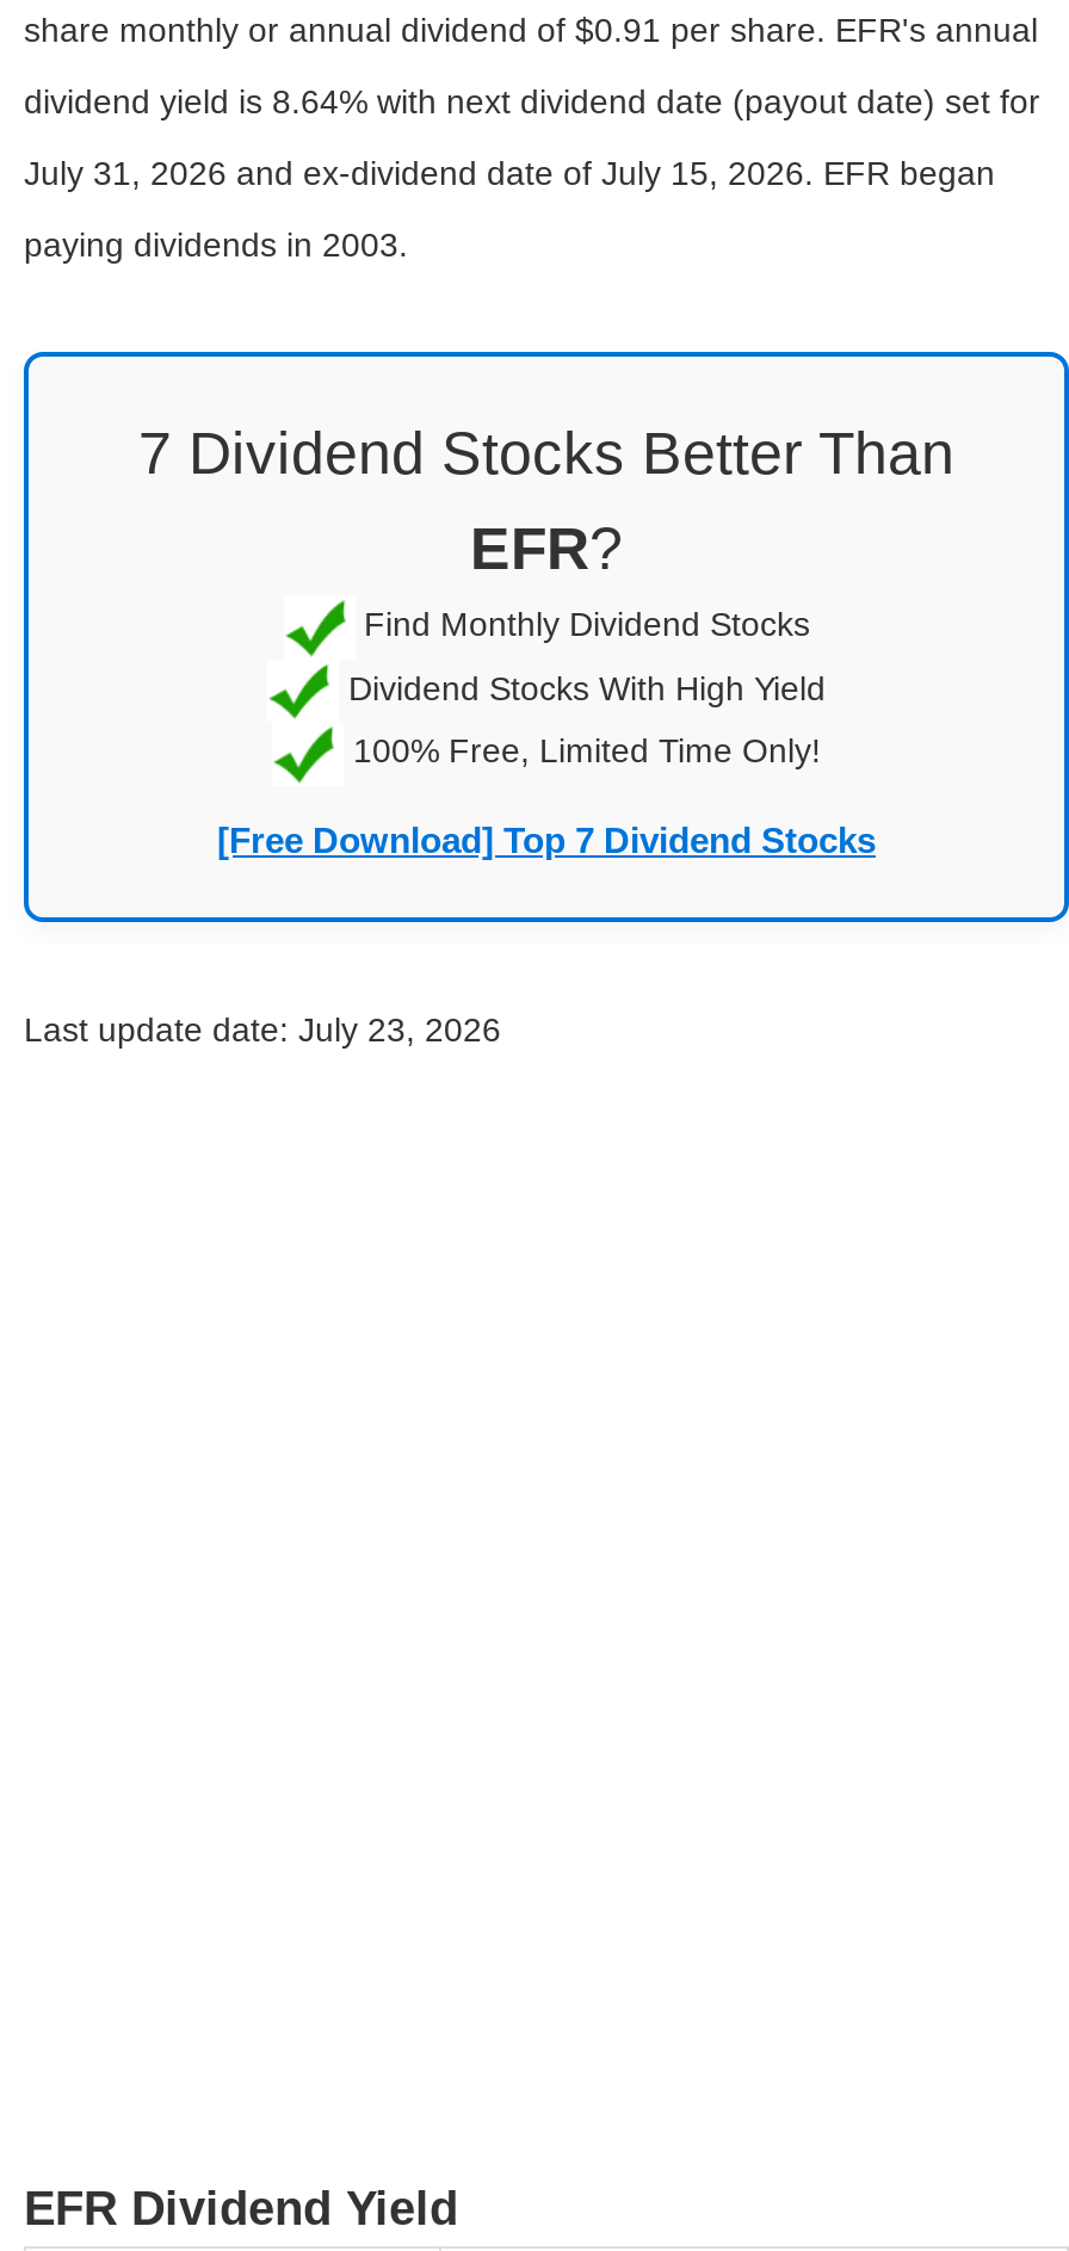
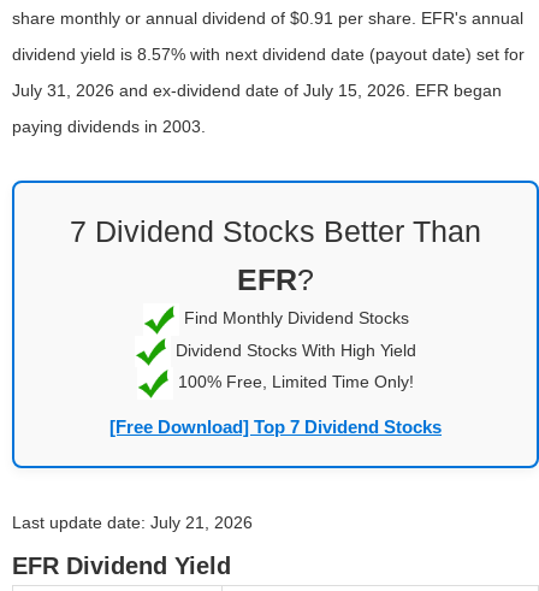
- dividend yield is 8.64% with next dividend date (payout date) set for
+ dividend yield is 8.57% with next dividend date (payout date) set for

- Last update date: July 23, 2026
+ Last update date: July 21, 2026
